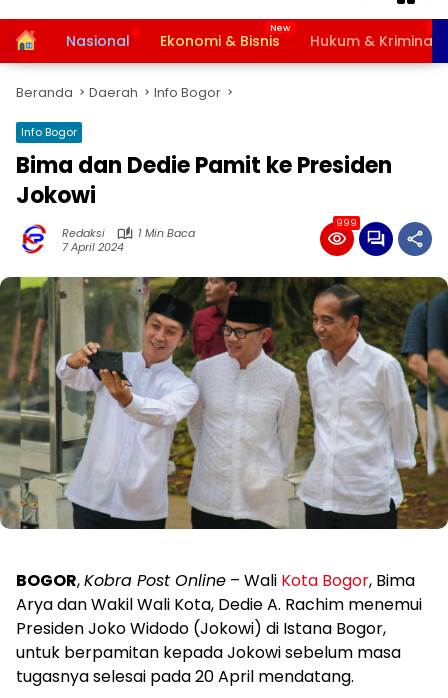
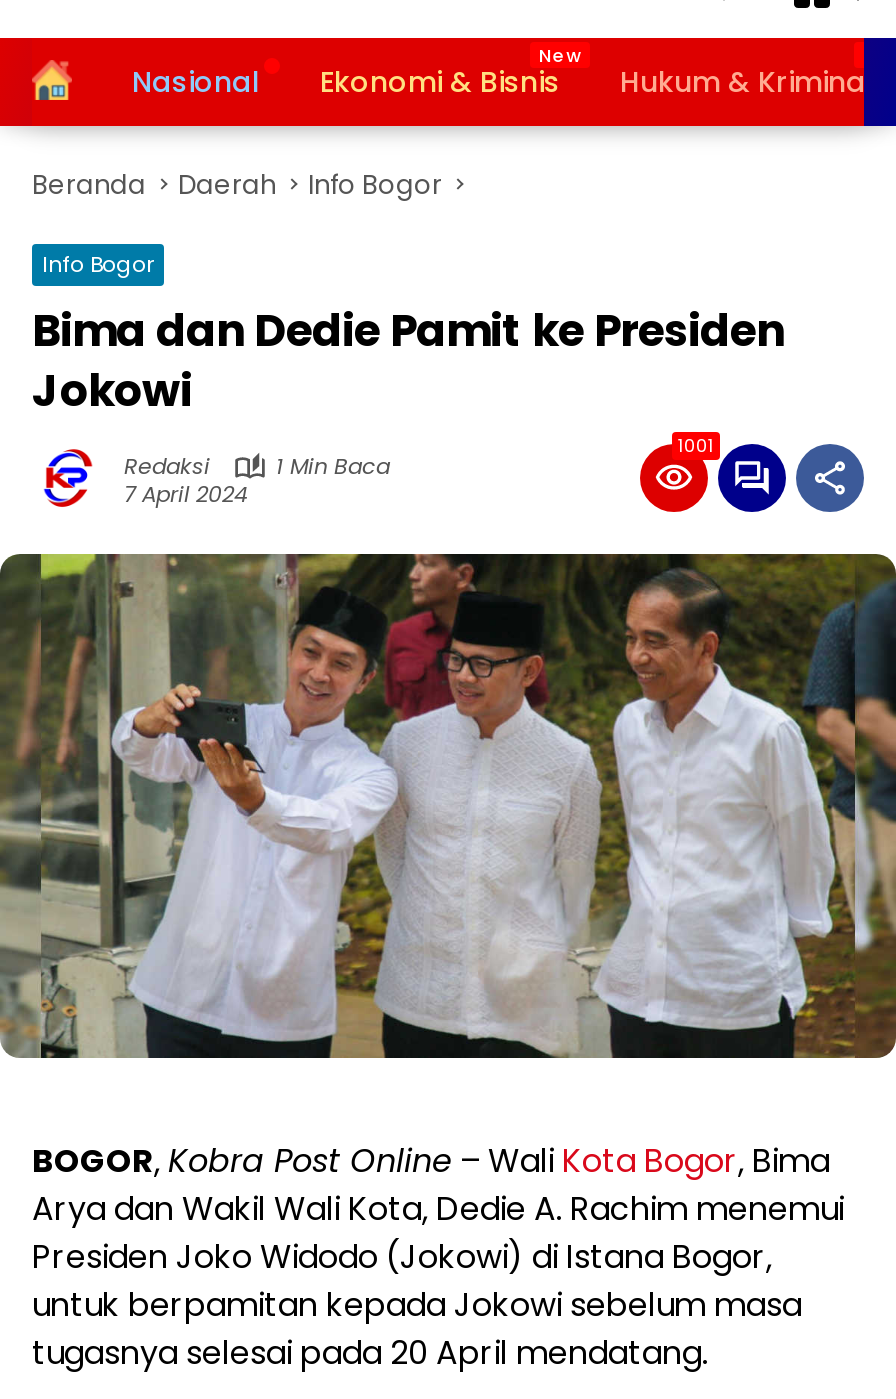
- 999
+ 1001
